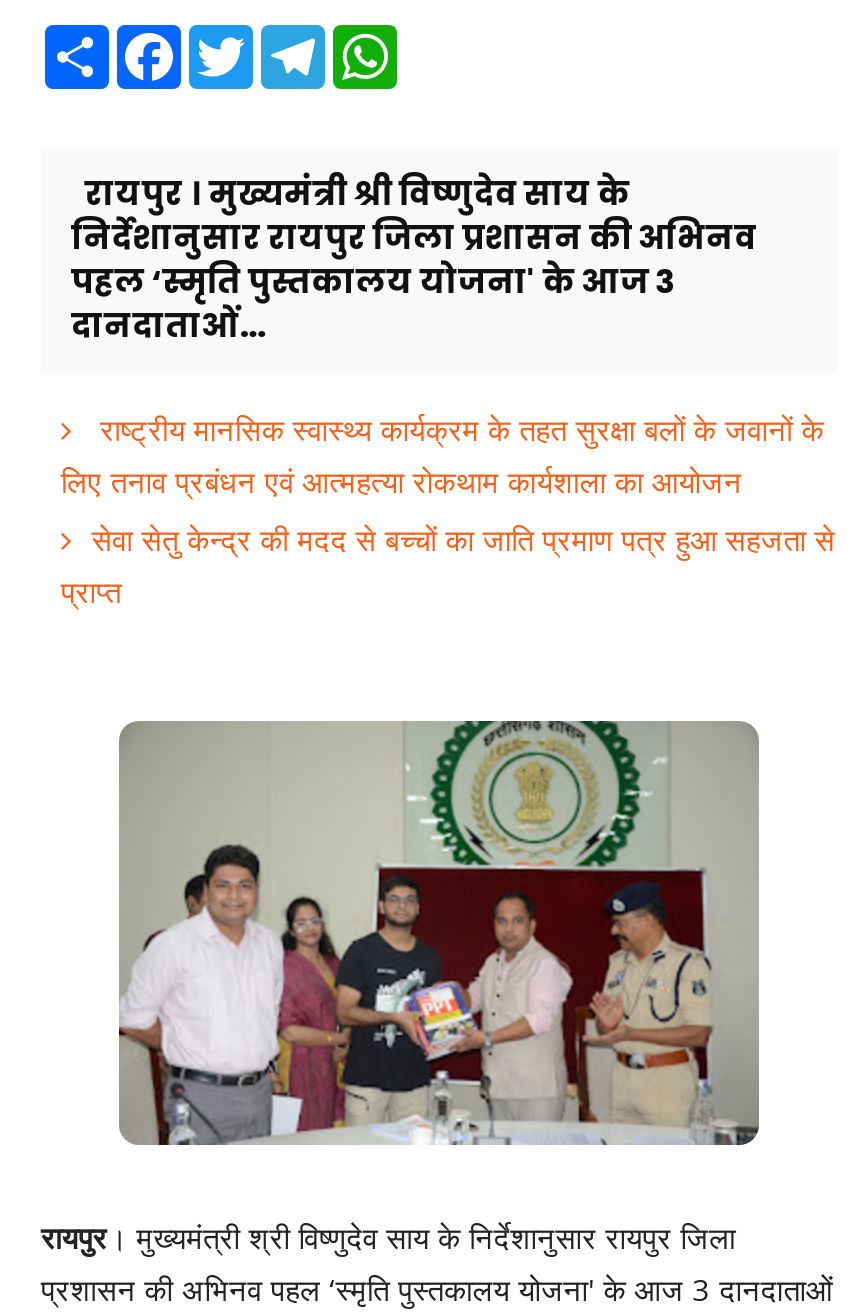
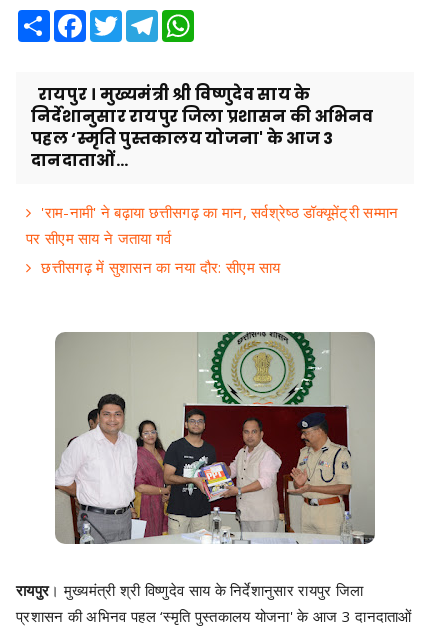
- राष्ट्रीय मानसिक स्वास्थ्य कार्यक्रम के तहत सुरक्षा बलों के जवानों के
- लिए तनाव प्रबंधन एवं आत्महत्या रोकथाम कार्यशाला का आयोजन
- सेवा सेतु केन्द्र की मदद से बच्चों का जाति प्रमाण पत्र हुआ सहजता से
- प्राप्त
+ 'राम-नामी' ने बढ़ाया छत्तीसगढ़ का मान, सर्वश्रेष्ठ डॉक्यूमेंट्री सम्मान
+ पर सीएम साय ने जताया गर्व
+ छत्तीसगढ़ में सुशासन का नया दौर: सीएम साय
